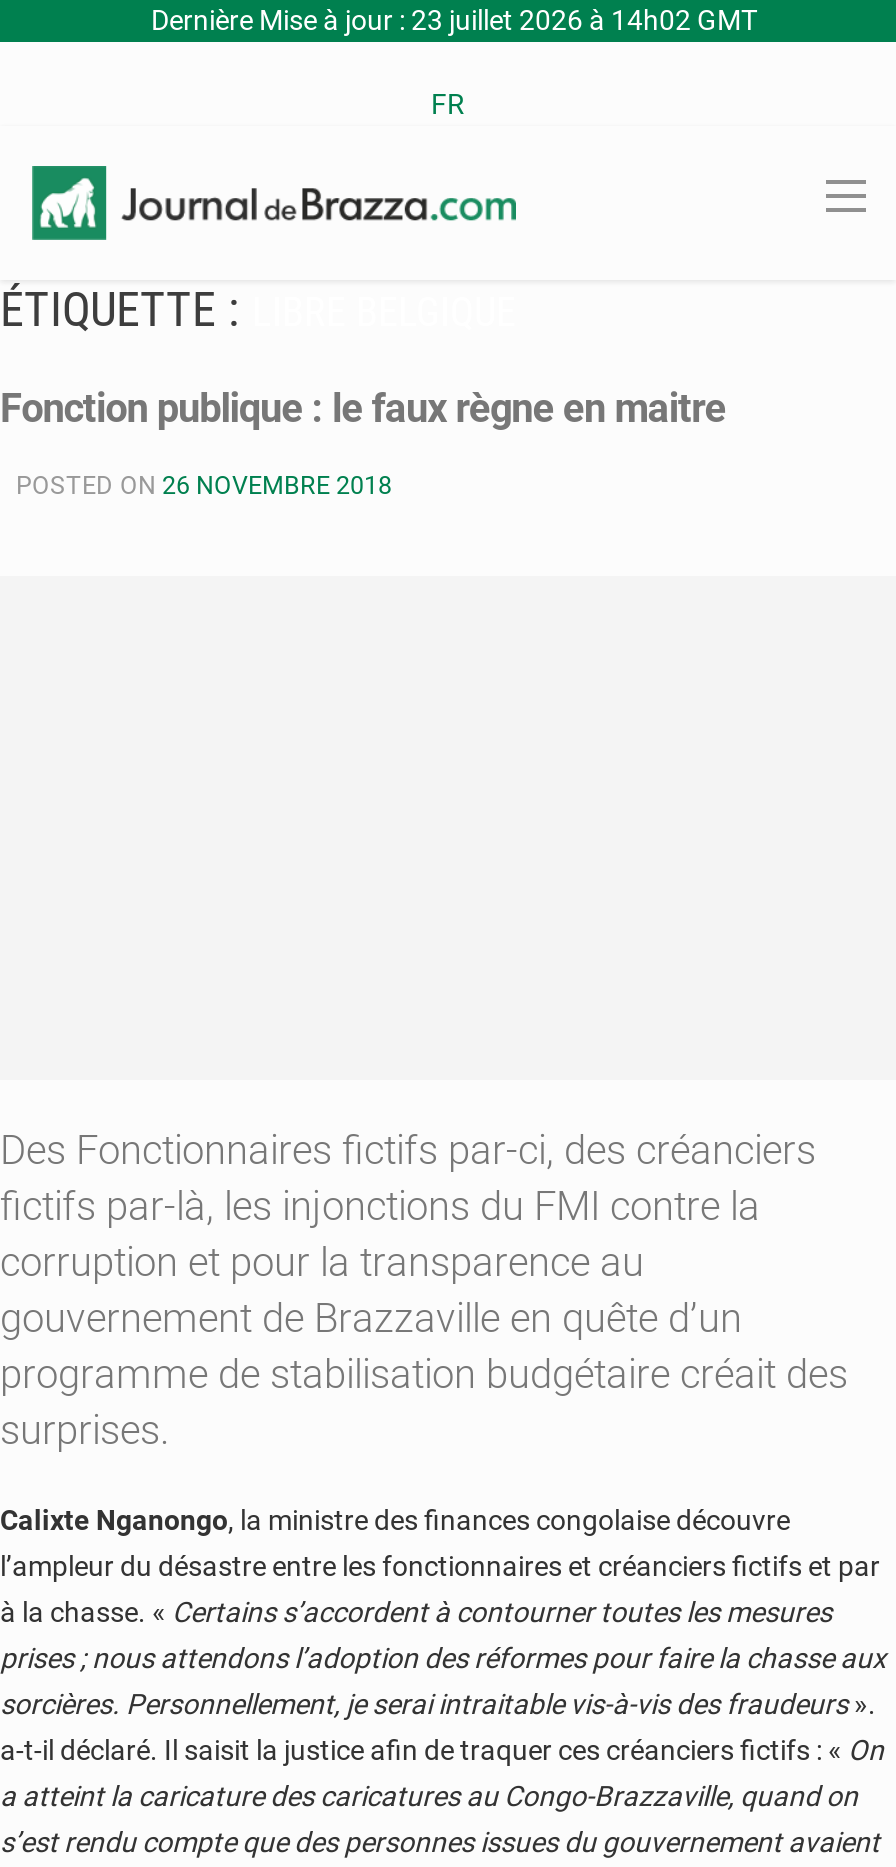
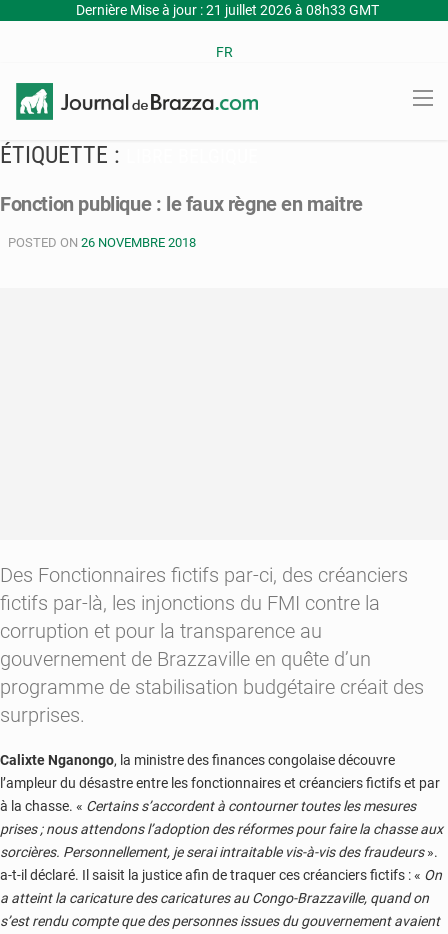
- Dernière Mise à jour : 23 juillet 2026 à 14h02 GMT
+ Dernière Mise à jour : 21 juillet 2026 à 08h33 GMT
